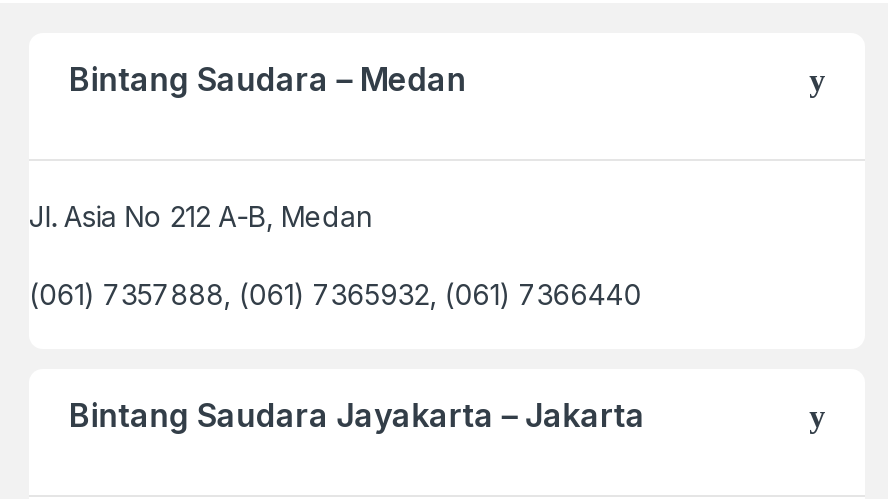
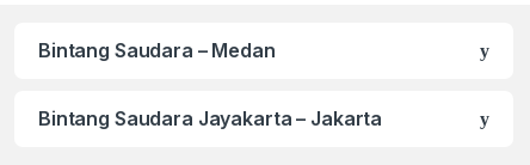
- Jl. Asia No 212 A-B, Medan
- (061) 7357888, (061) 7365932, (061) 7366440
